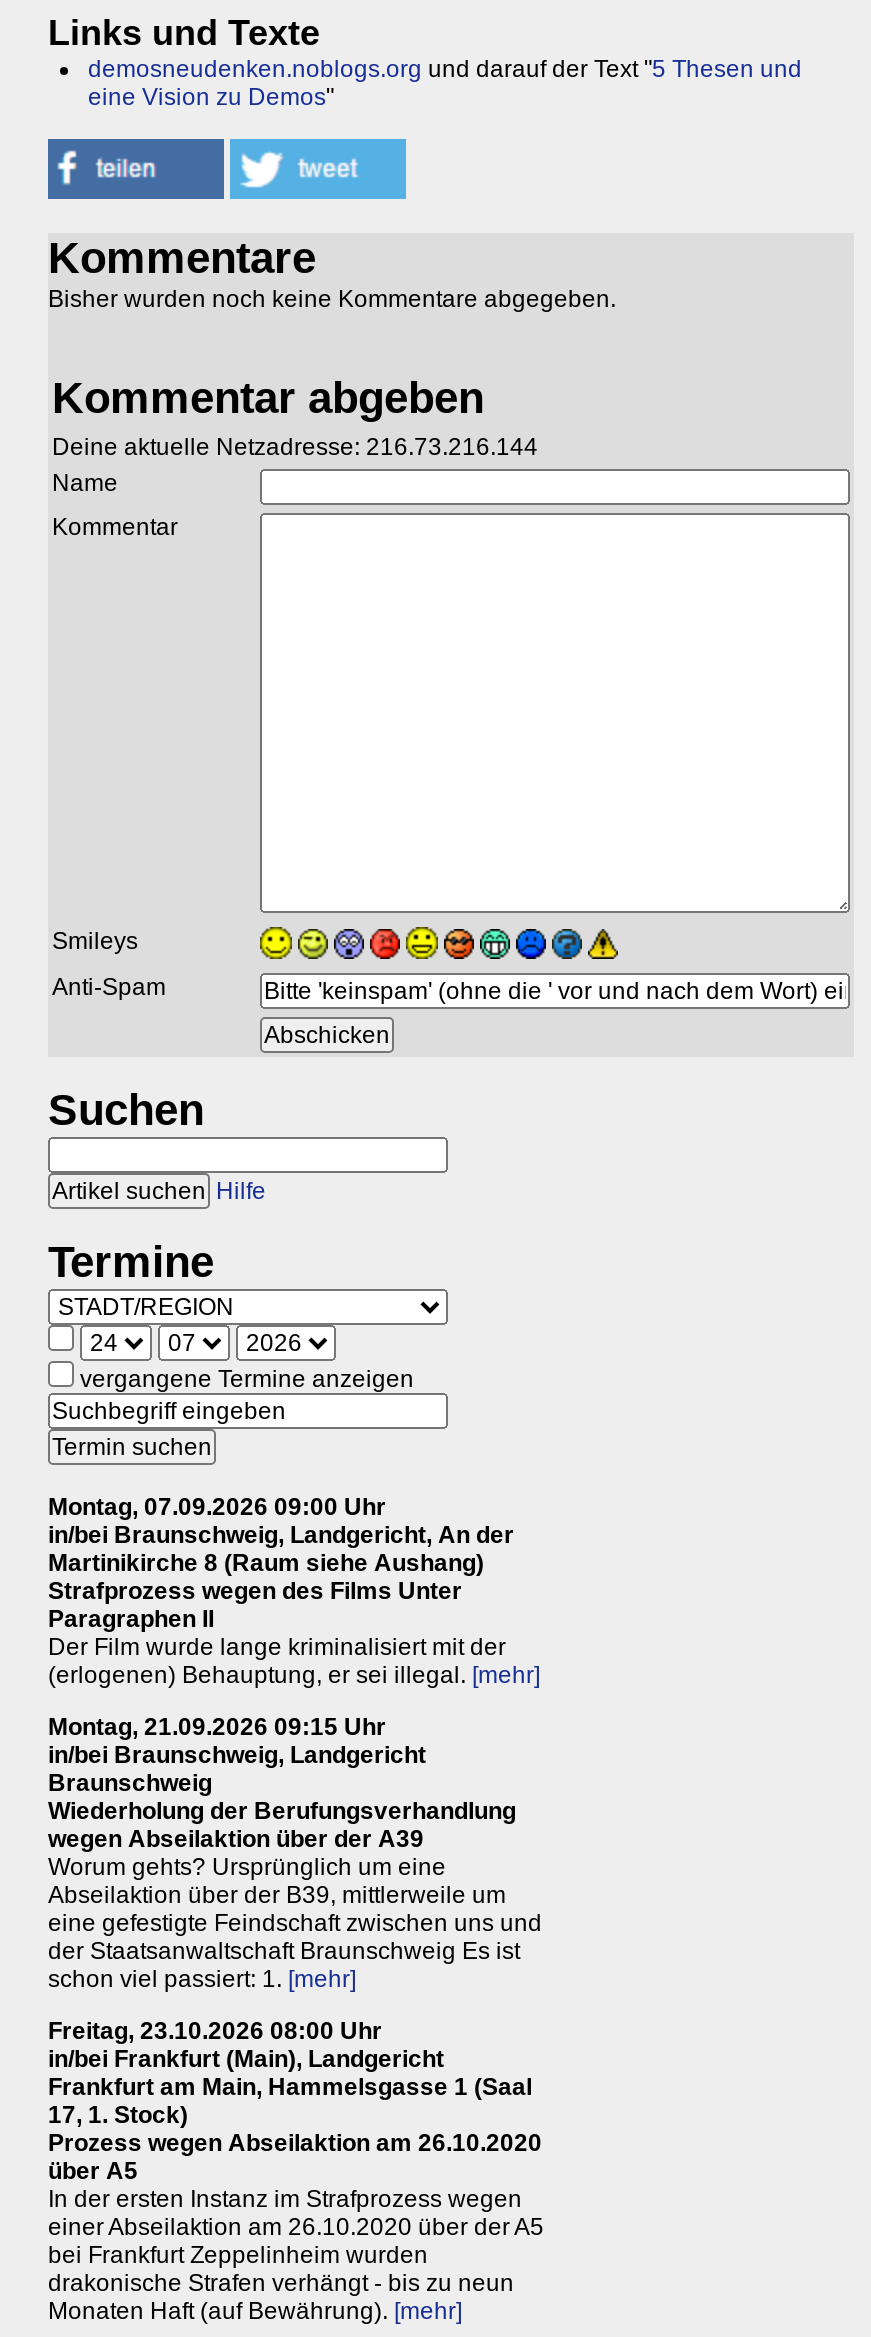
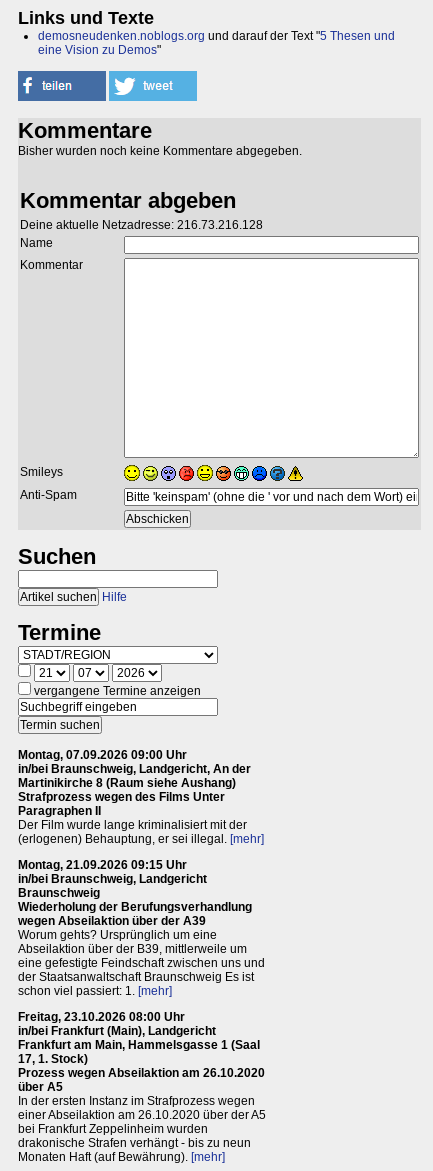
- Deine aktuelle Netzadresse: 216.73.216.144
+ Deine aktuelle Netzadresse: 216.73.216.128
